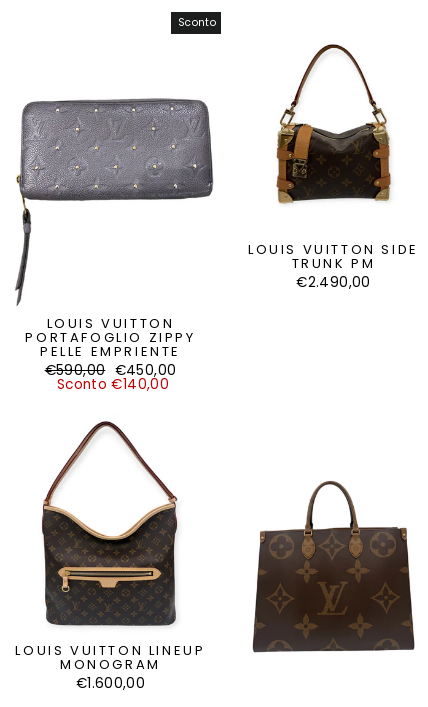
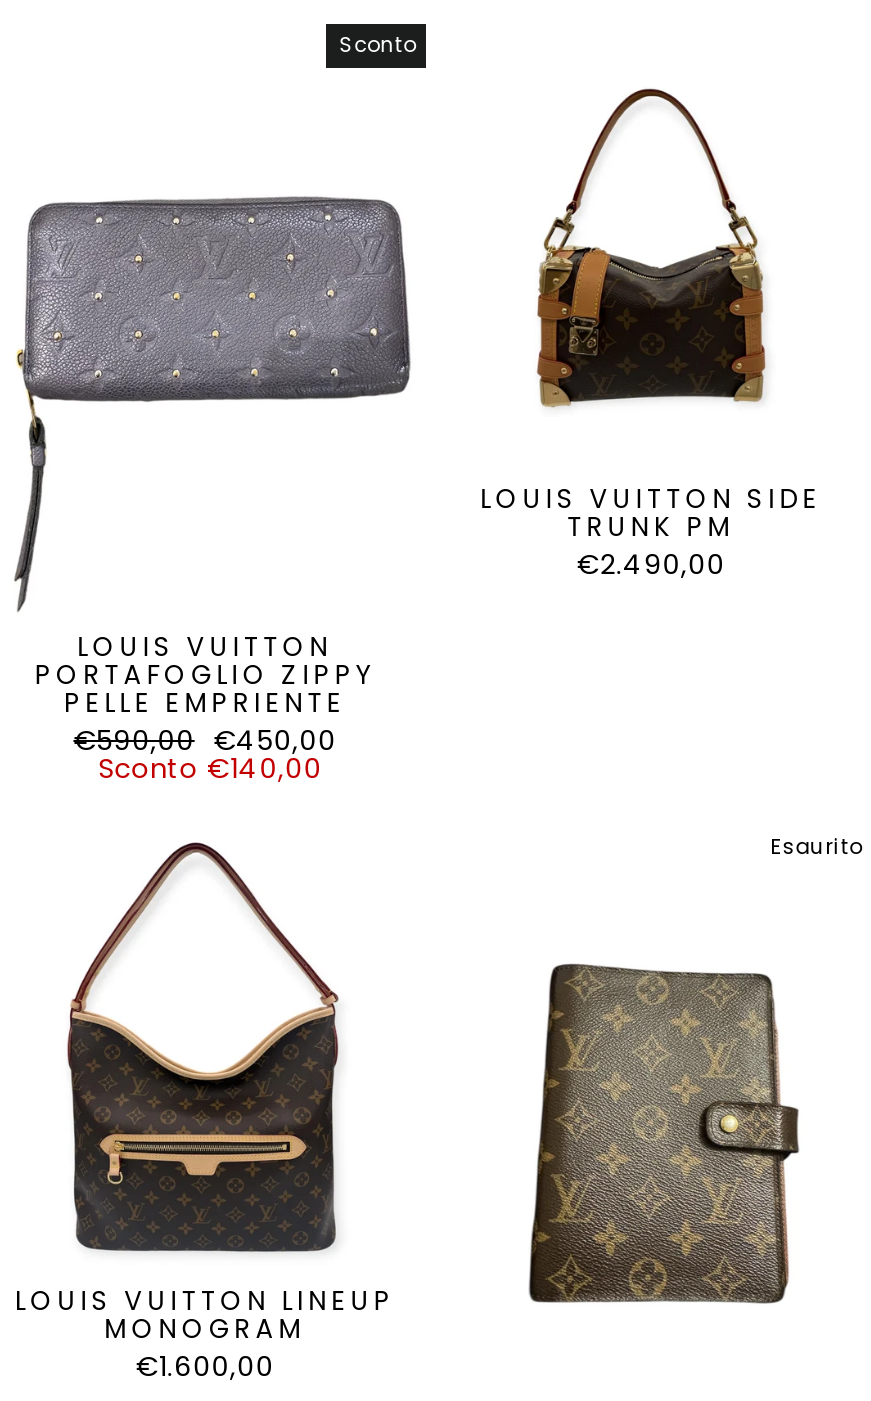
+ Esaurito

- [image]
+ [image]
